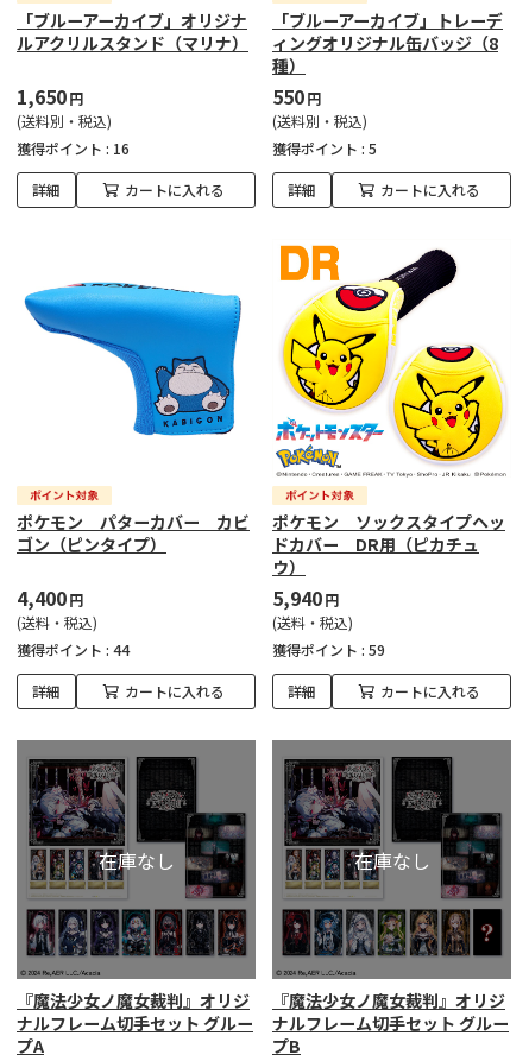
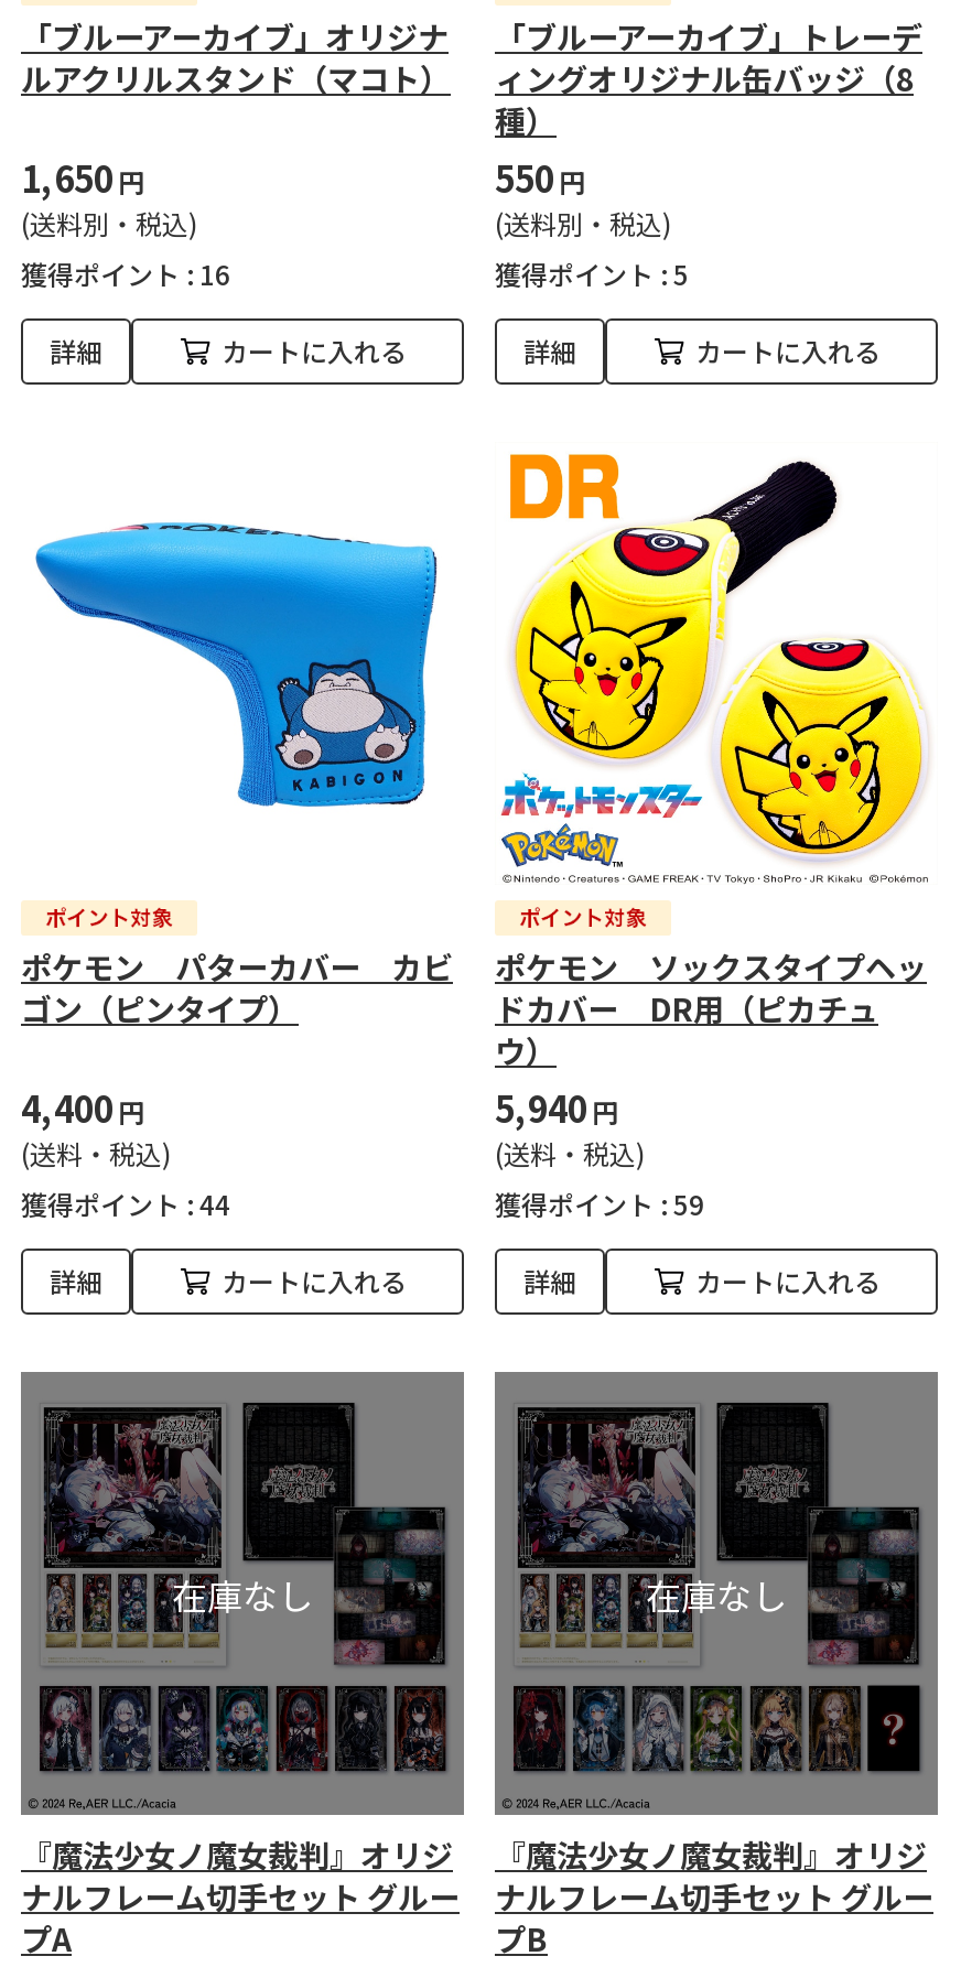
- ルアクリルスタンド（マリナ）
+ ルアクリルスタンド（マコト）
